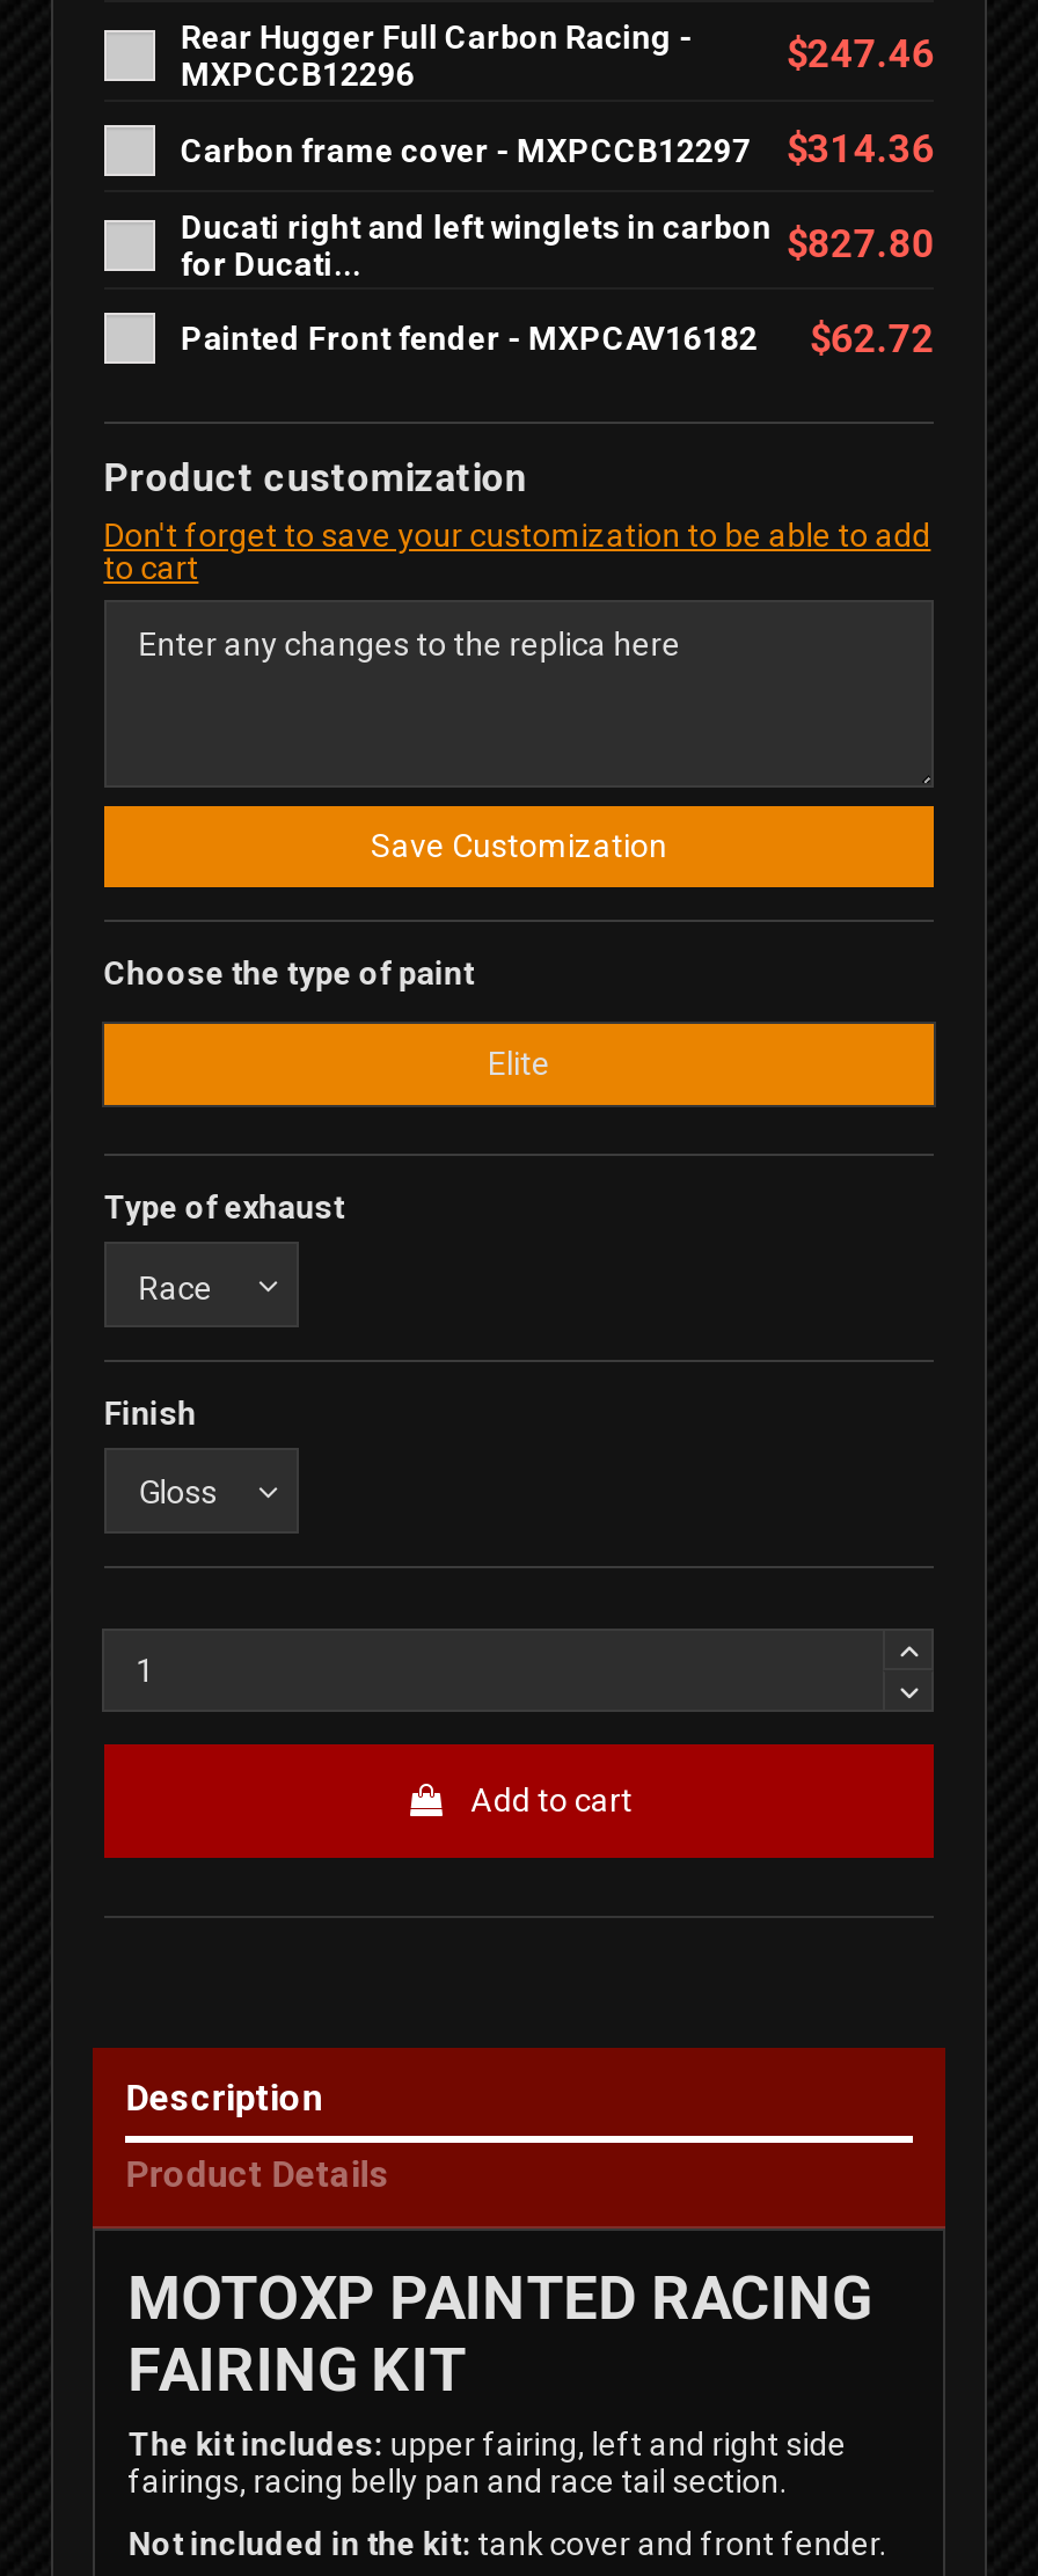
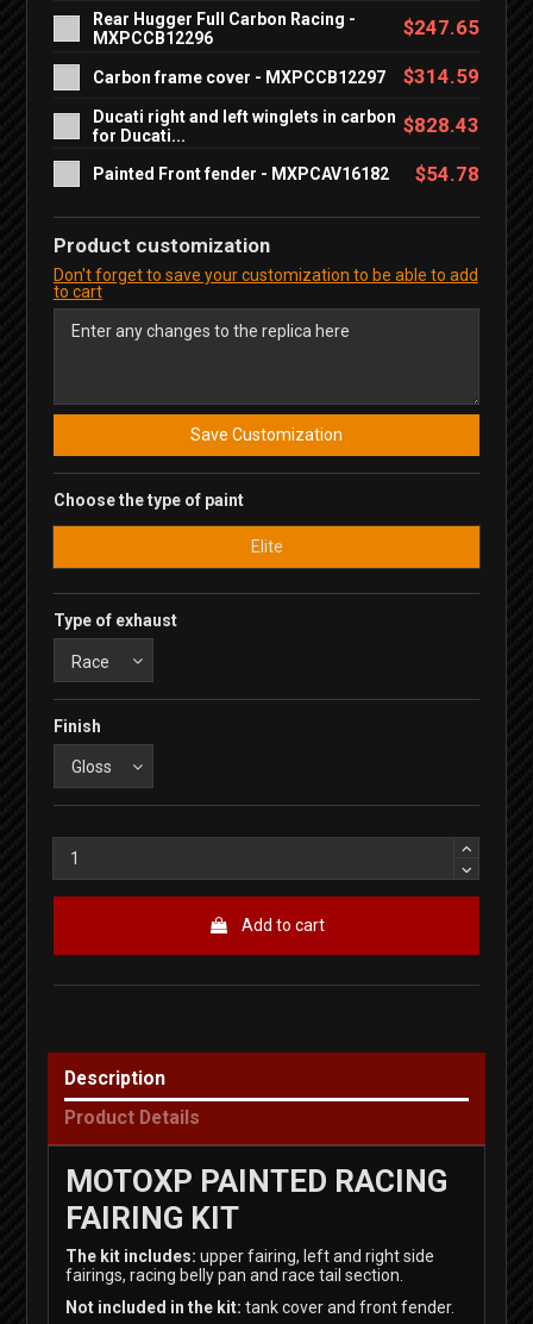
- $247.46
+ $247.65

- Carbon frame cover - MXPCCB12297 $314.36
+ Carbon frame cover - MXPCCB12297 $314.59

- Ducati right and left winglets in carbon $827.80
+ Ducati right and left winglets in carbon $828.43

- Painted Front fender - MXPCAV16182 $62.72
+ Painted Front fender - MXPCAV16182 $54.78
